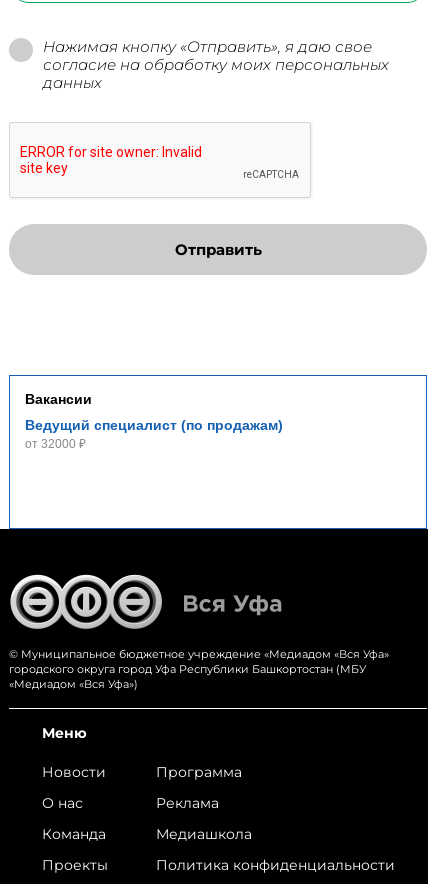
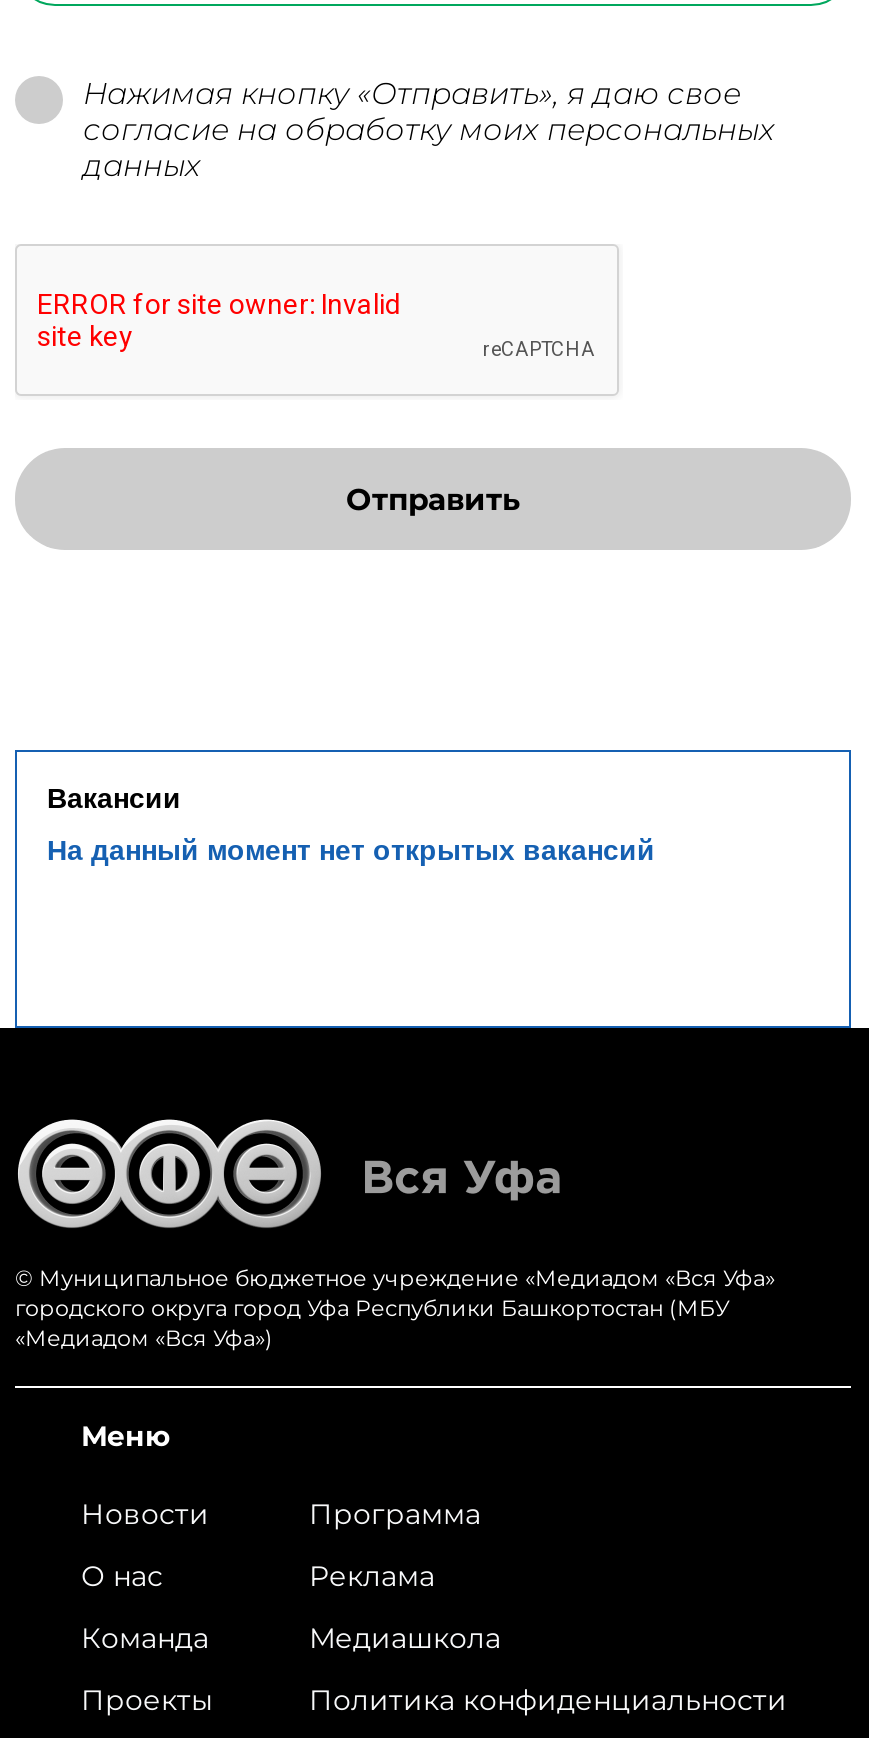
- Ведущий специалист (по продажам)
- от 32000 ₽
+ На данный момент нет открытых вакансий
